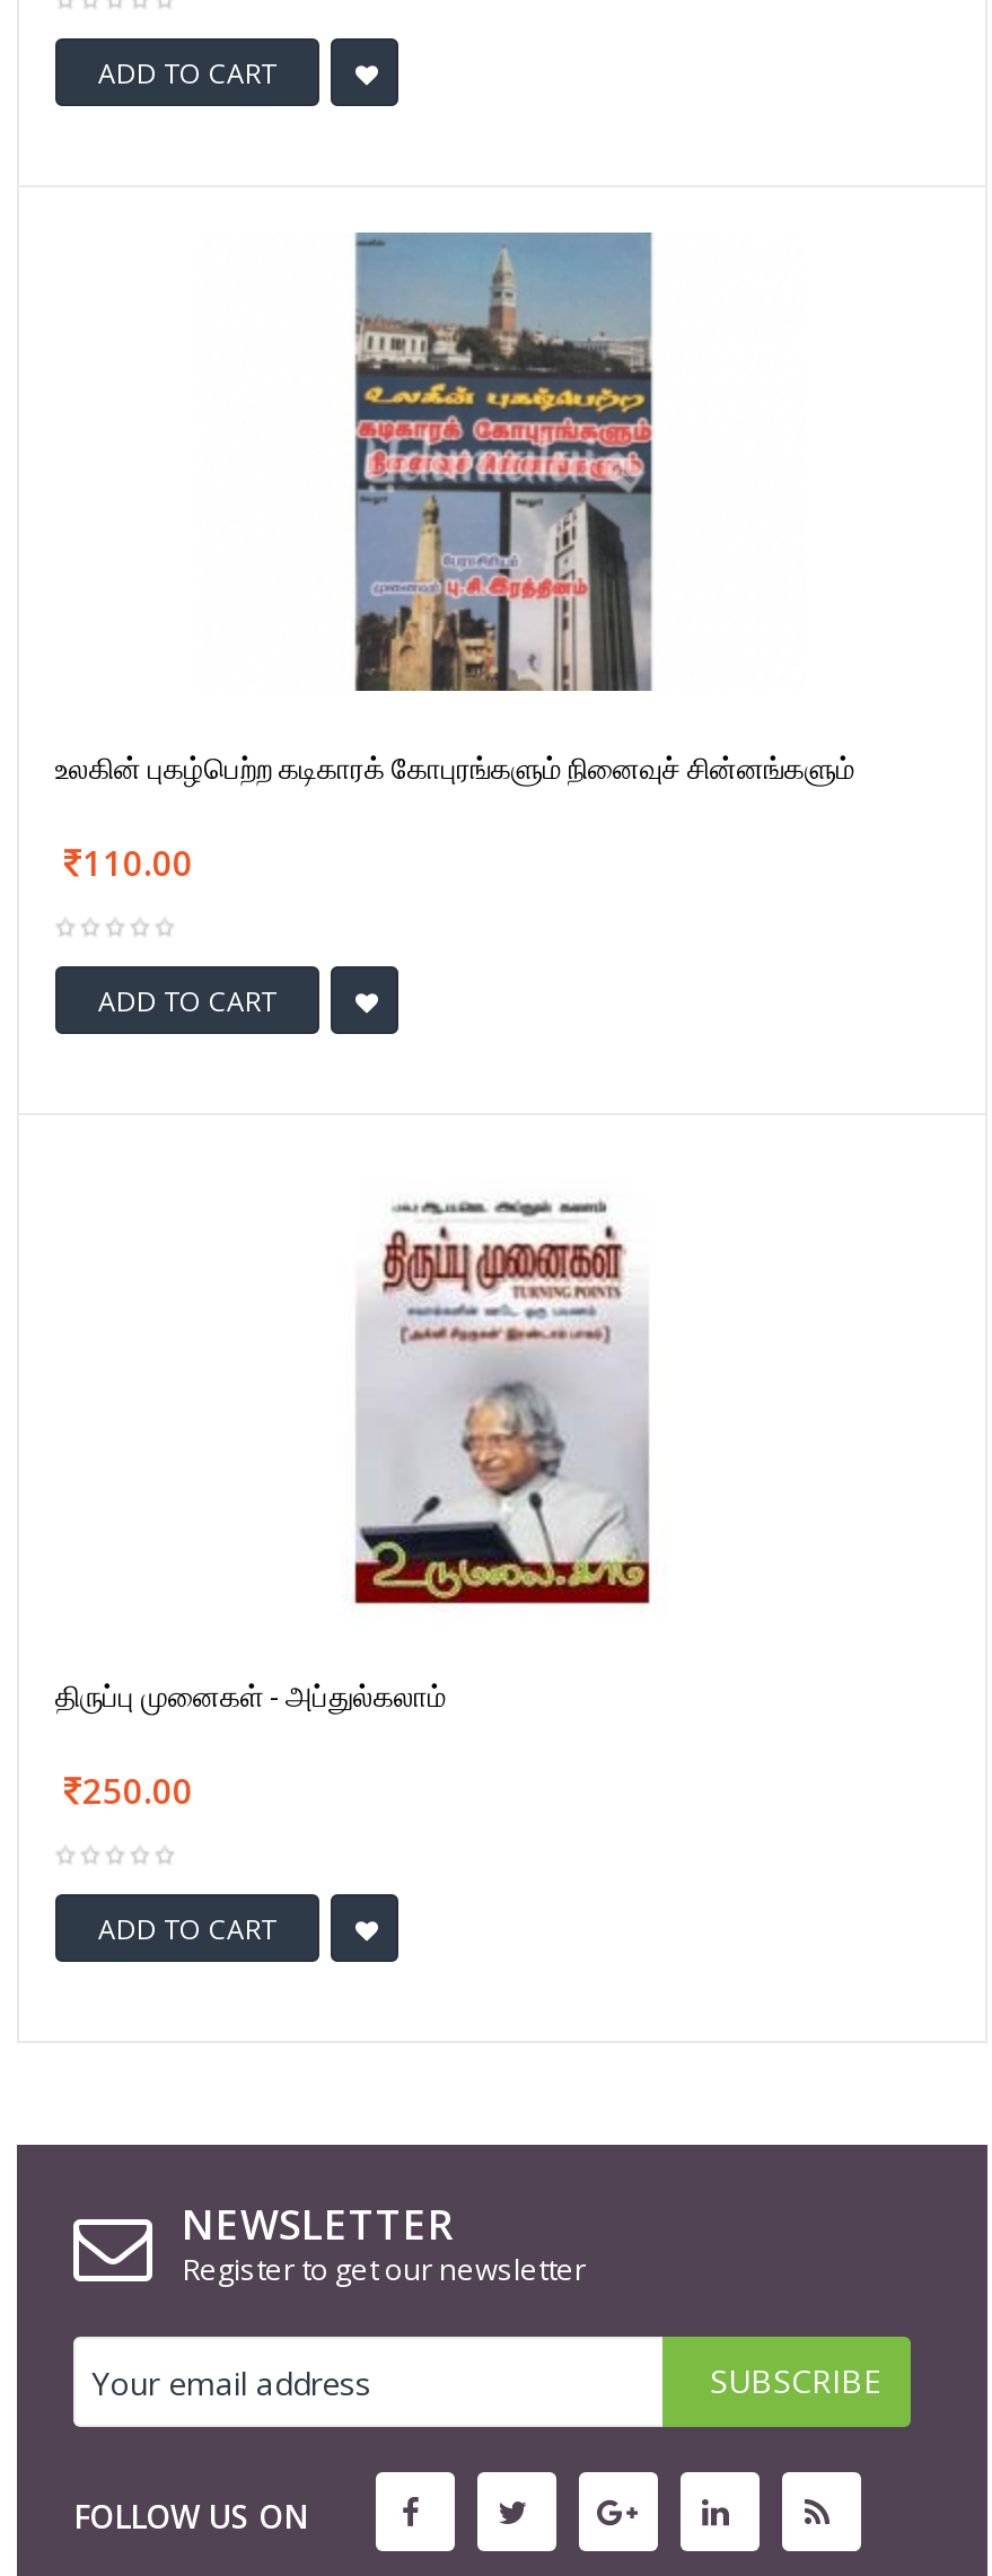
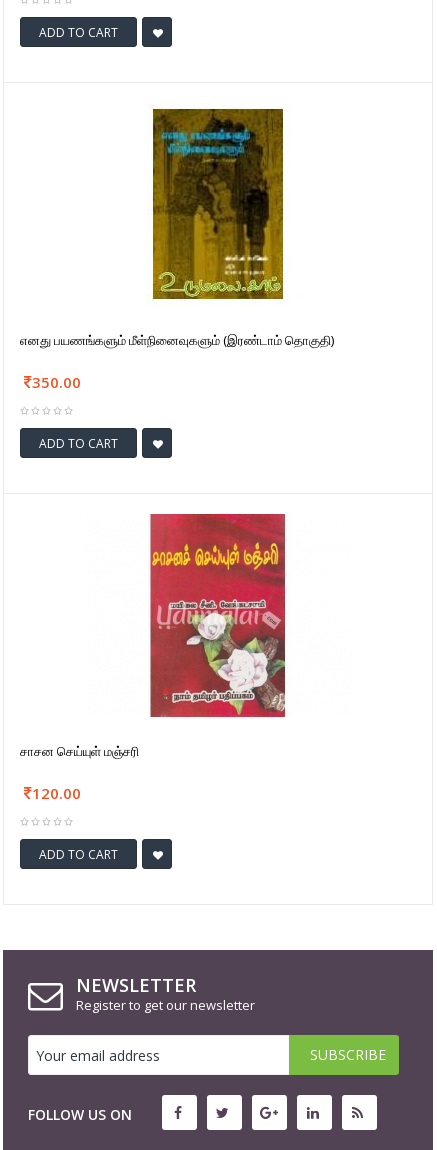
- [image]
- உலகின் புகழ்பெற்ற கடிகாரக் கோபுரங்களும் நினைவுச் சின்னங்களும்
+ [image]
+ எனது பயணங்களும் மீள்நினைவுகளும் (இரண்டாம் தொகுதி)

- 110.00
+ 350.00

- [image]
- திருப்பு முனைகள் - அப்துல்கலாம்
+ [image]
+ சாசன செய்யுள் மஞ்சரி

- 250.00
+ 120.00
